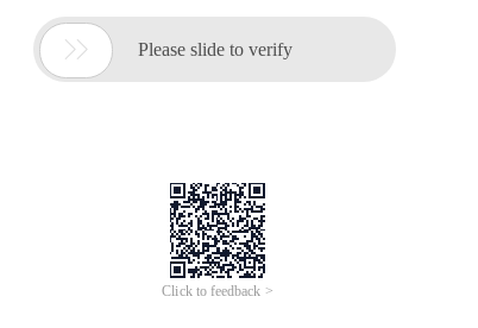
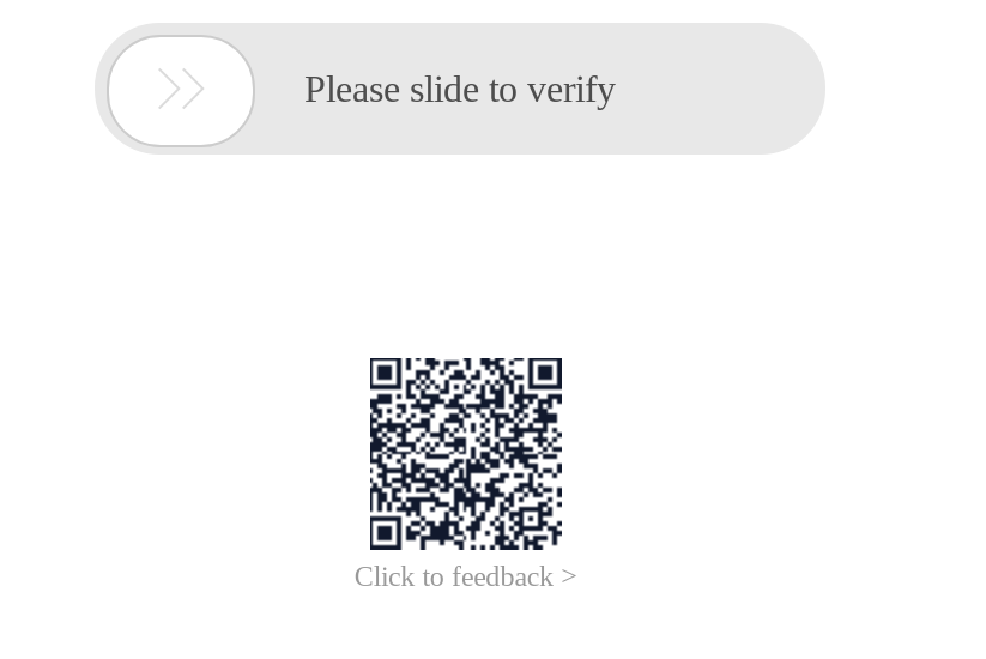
- [image]
+ [image]
